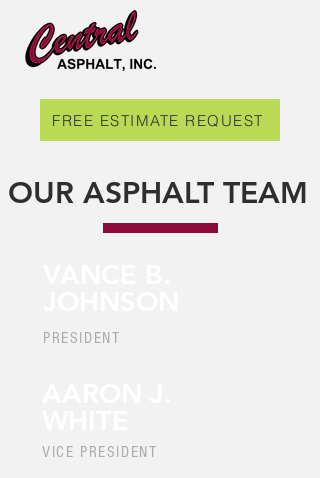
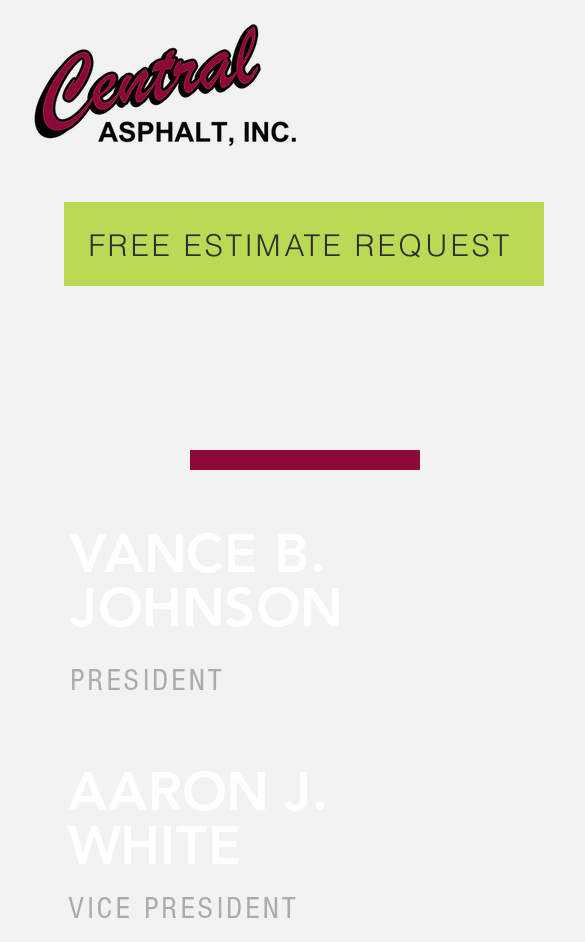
- OUR ASPHALT TEAM
